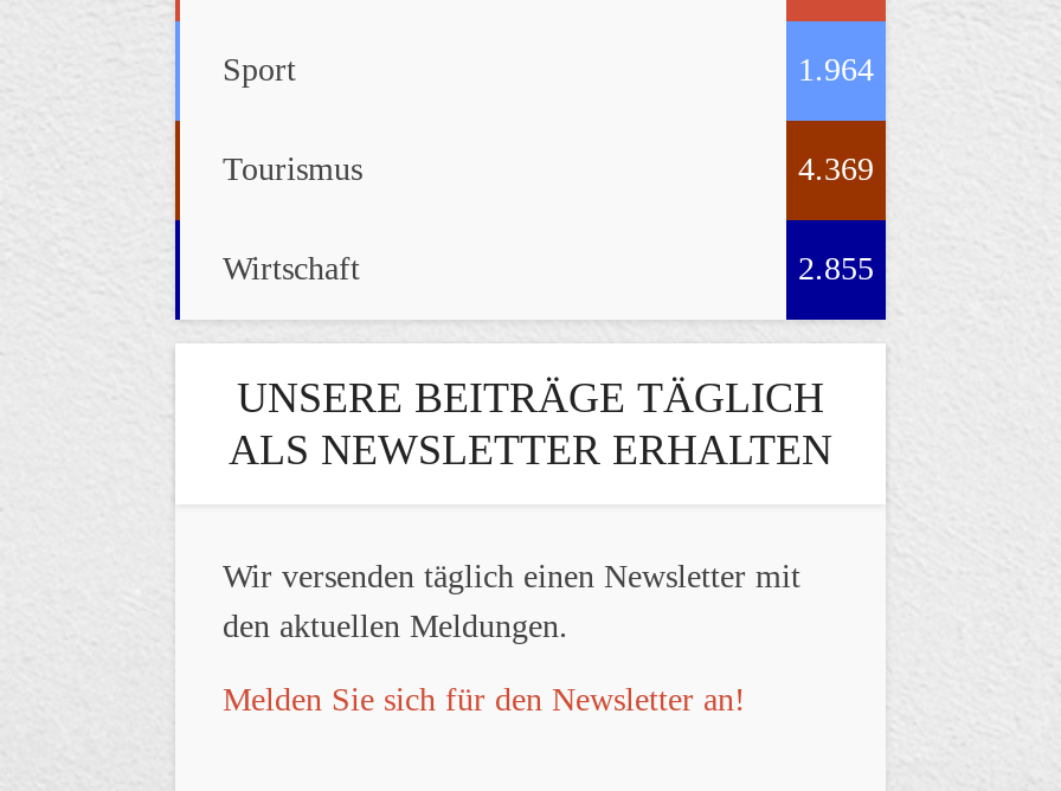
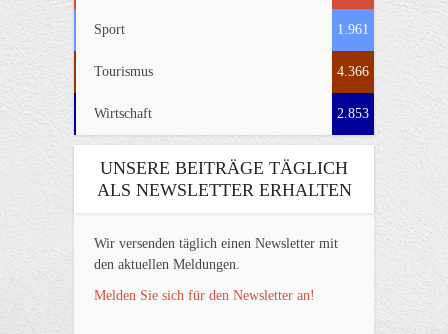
- 1.964
+ 1.961

- 4.369
+ 4.366

- 2.855
+ 2.853
